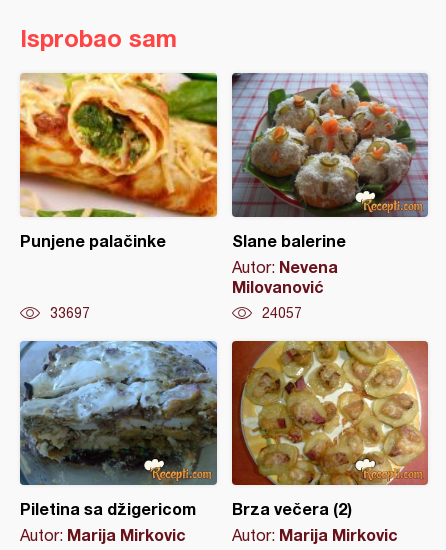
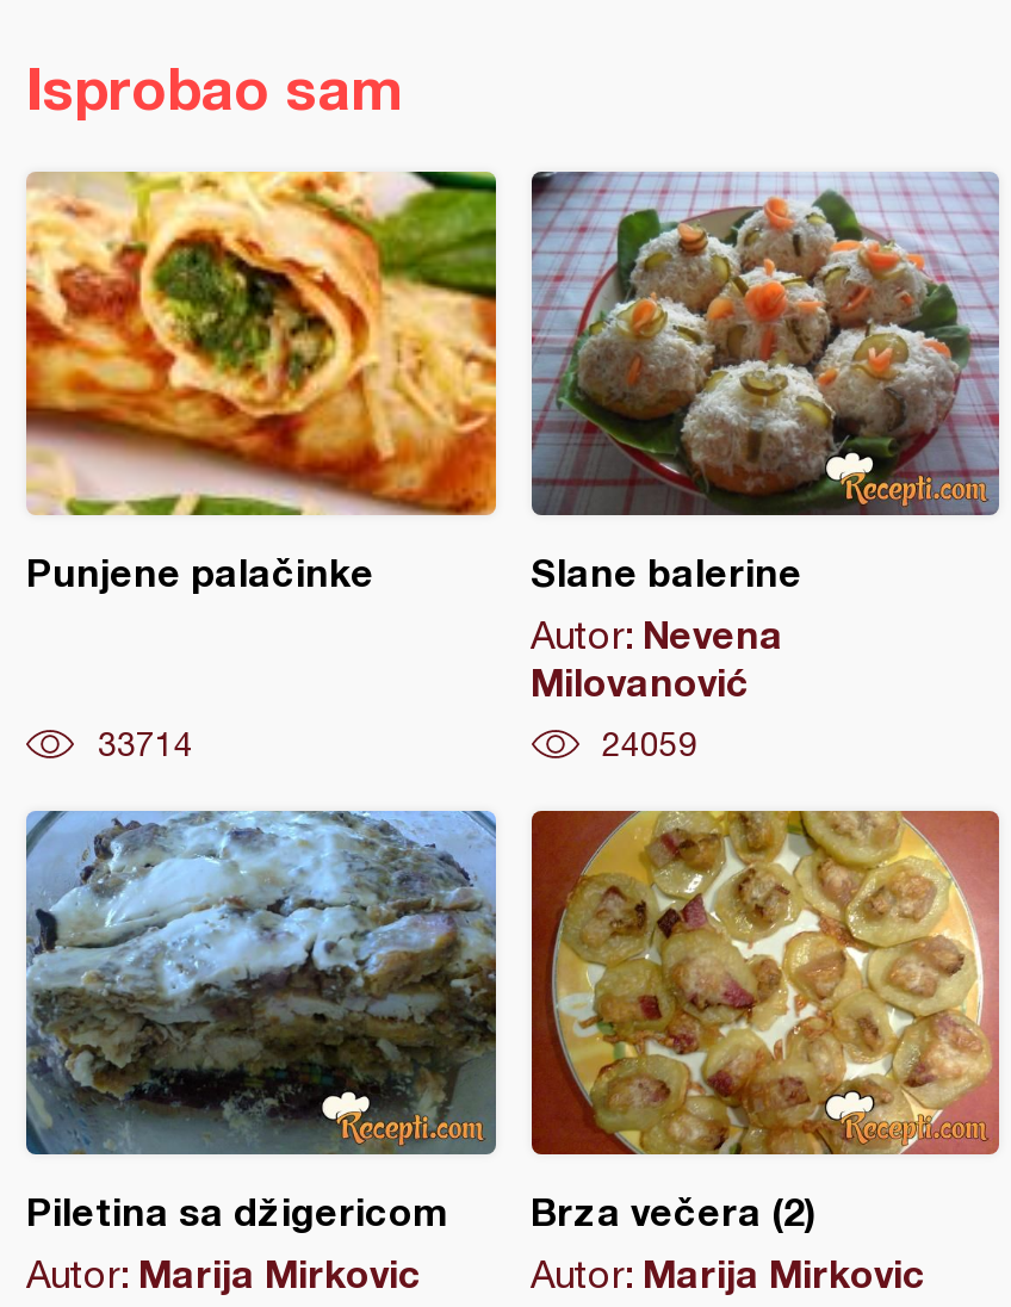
- 33697
+ 33714

- 24057
+ 24059
